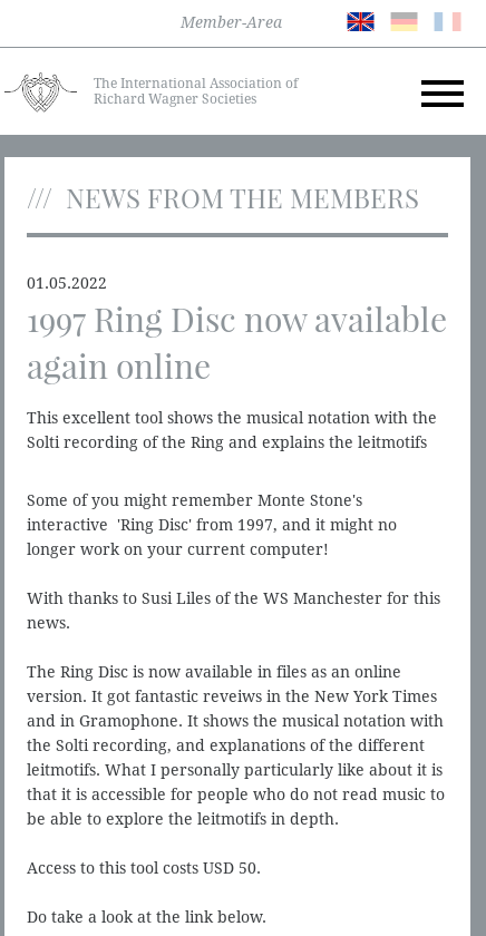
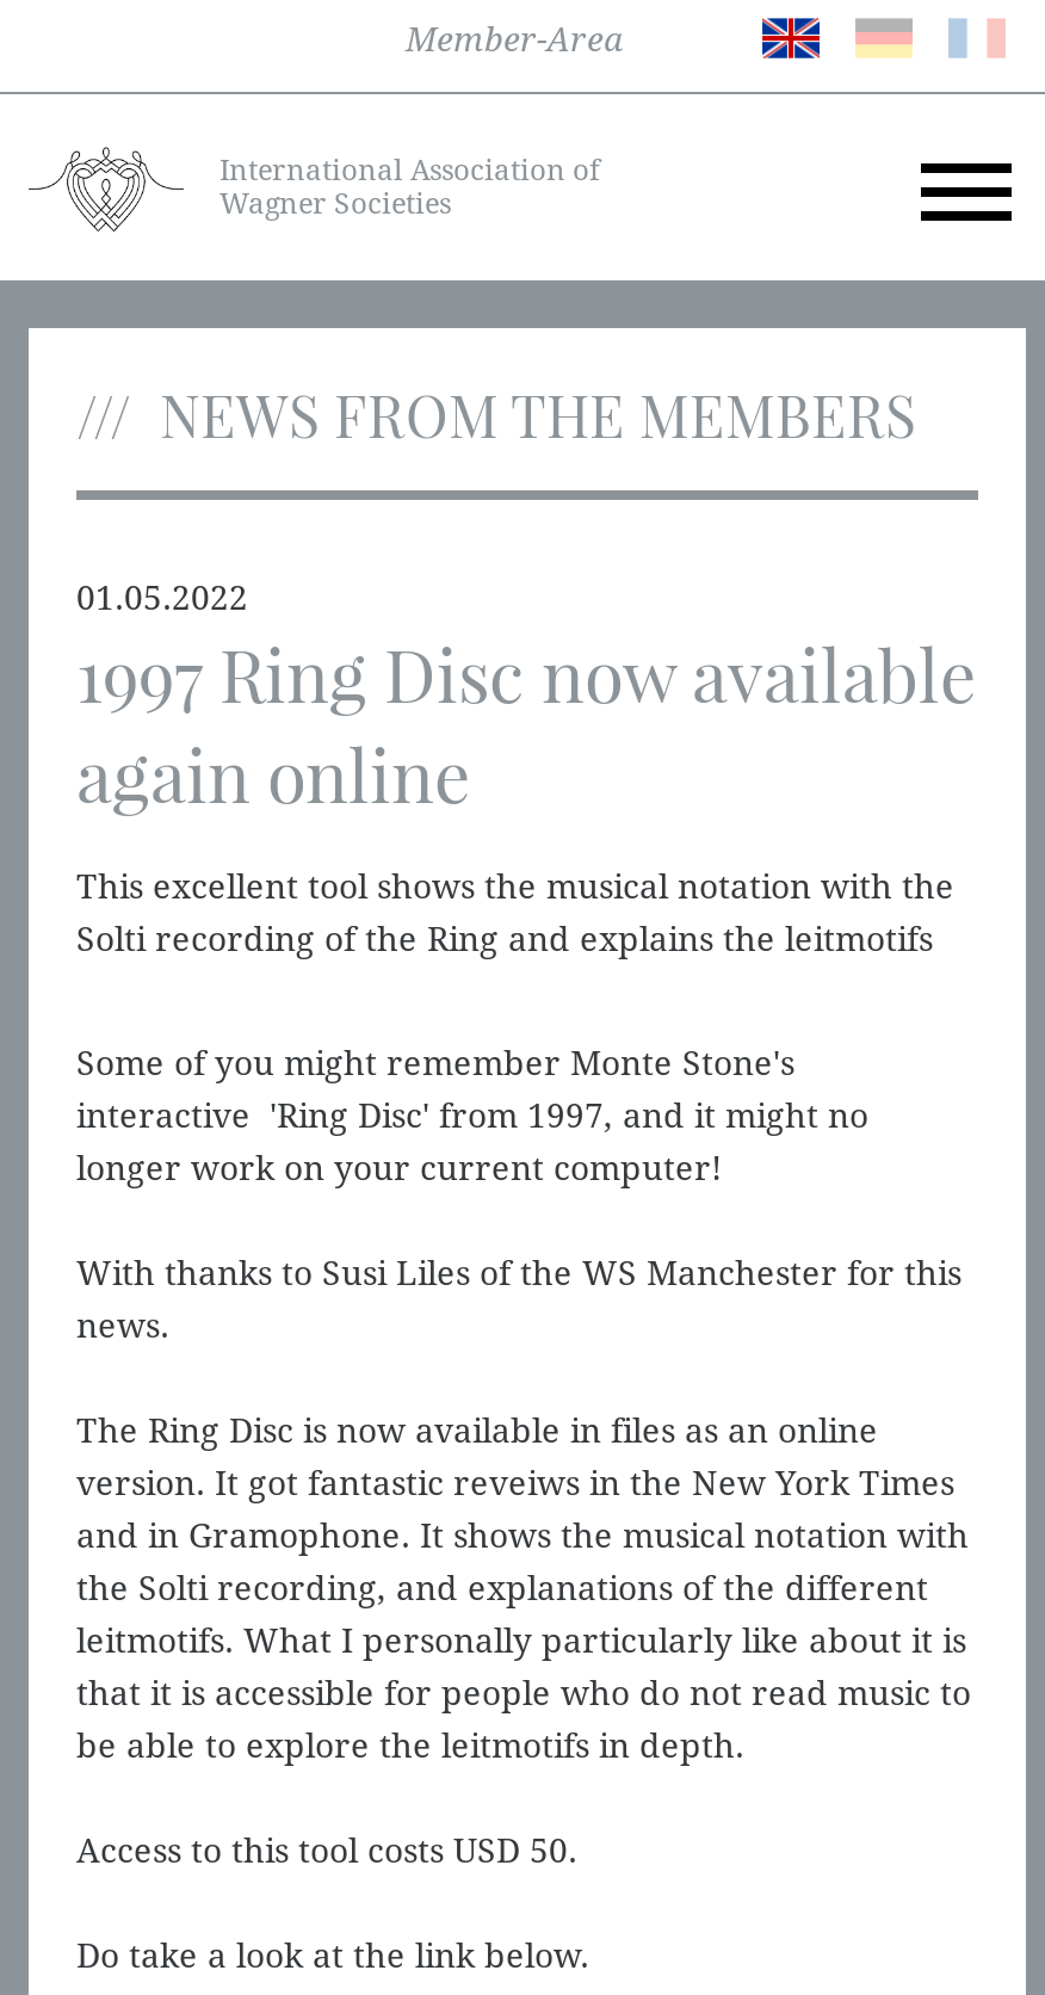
- The International Association of
- Richard Wagner Societies
+ International Association of
+ Wagner Societies
